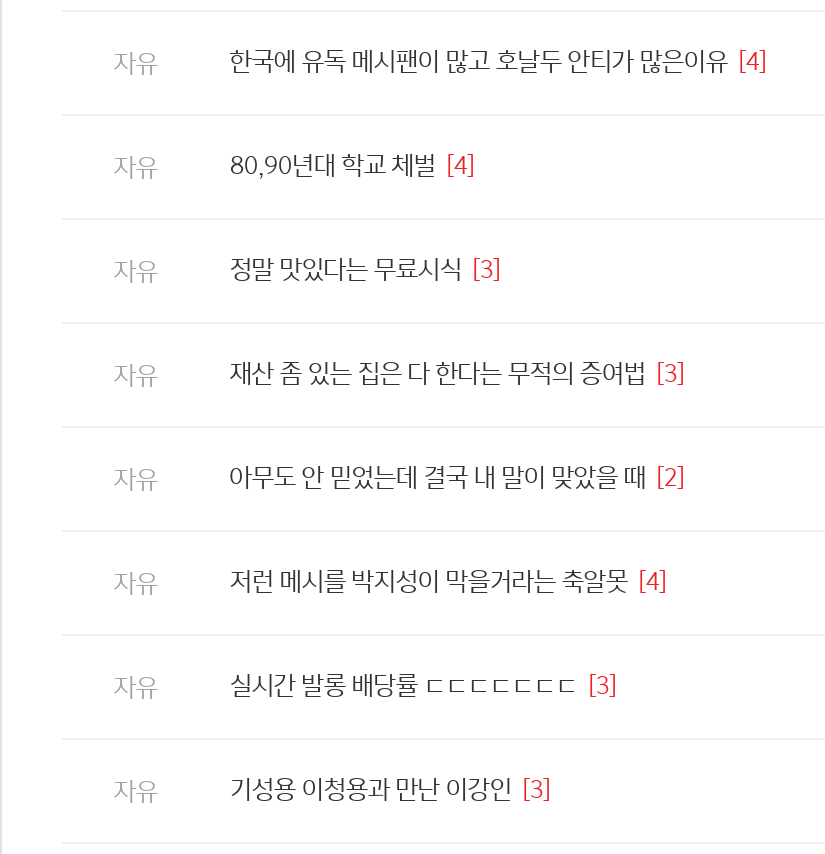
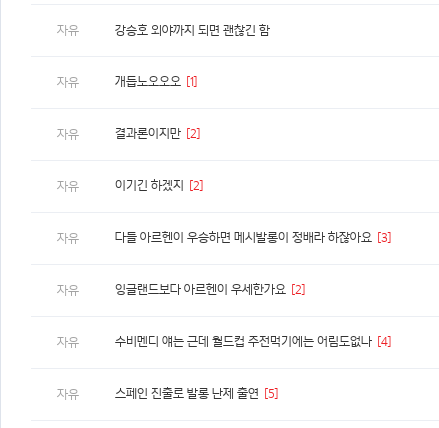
- 한국에 유독 메시팬이 많고 호날두 안티가 많은이유 [4]
+ 강승호 외야까지 되면 괜찮긴 함

- 80,90년대 학교 체벌 [4]
+ 개듭노오오오 [1]

- 정말 맛있다는 무료시식 [3]
+ 결과론이지만 [2]

- 재산 좀 있는 집은 다 한다는 무적의 증여법 [3]
+ 이기긴 하겠지 [2]

- 아무도 안 믿었는데 결국 내 말이 맞았을 때 [2]
+ 다들 아르헨이 우승하면 메시발롱이 정배라 하잖아요 [3]

- 저런 메시를 박지성이 막을거라는 축알못 [4]
+ 잉글랜드보다 아르헨이 우세한가요 [2]

- 실시간 발롱 배당률 ㄷㄷㄷㄷㄷㄷㄷ [3]
+ 수비멘디 얘는 근데 월드컵 주전먹기에는 어림도없나 [4]

- 기성용 이청용과 만난 이강인 [3]
+ 스페인 진출로 발롱 난제 출연 [5]
